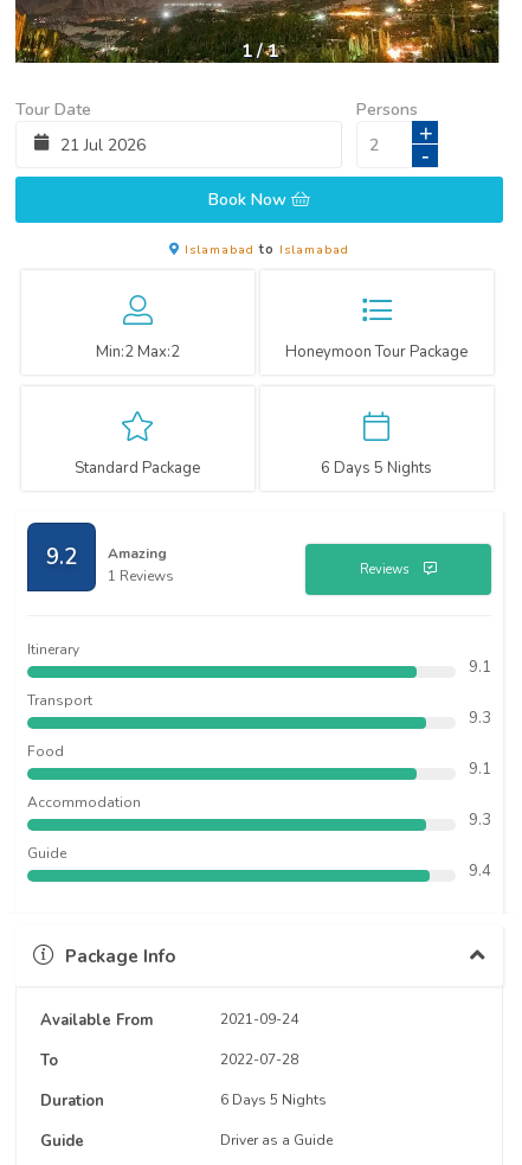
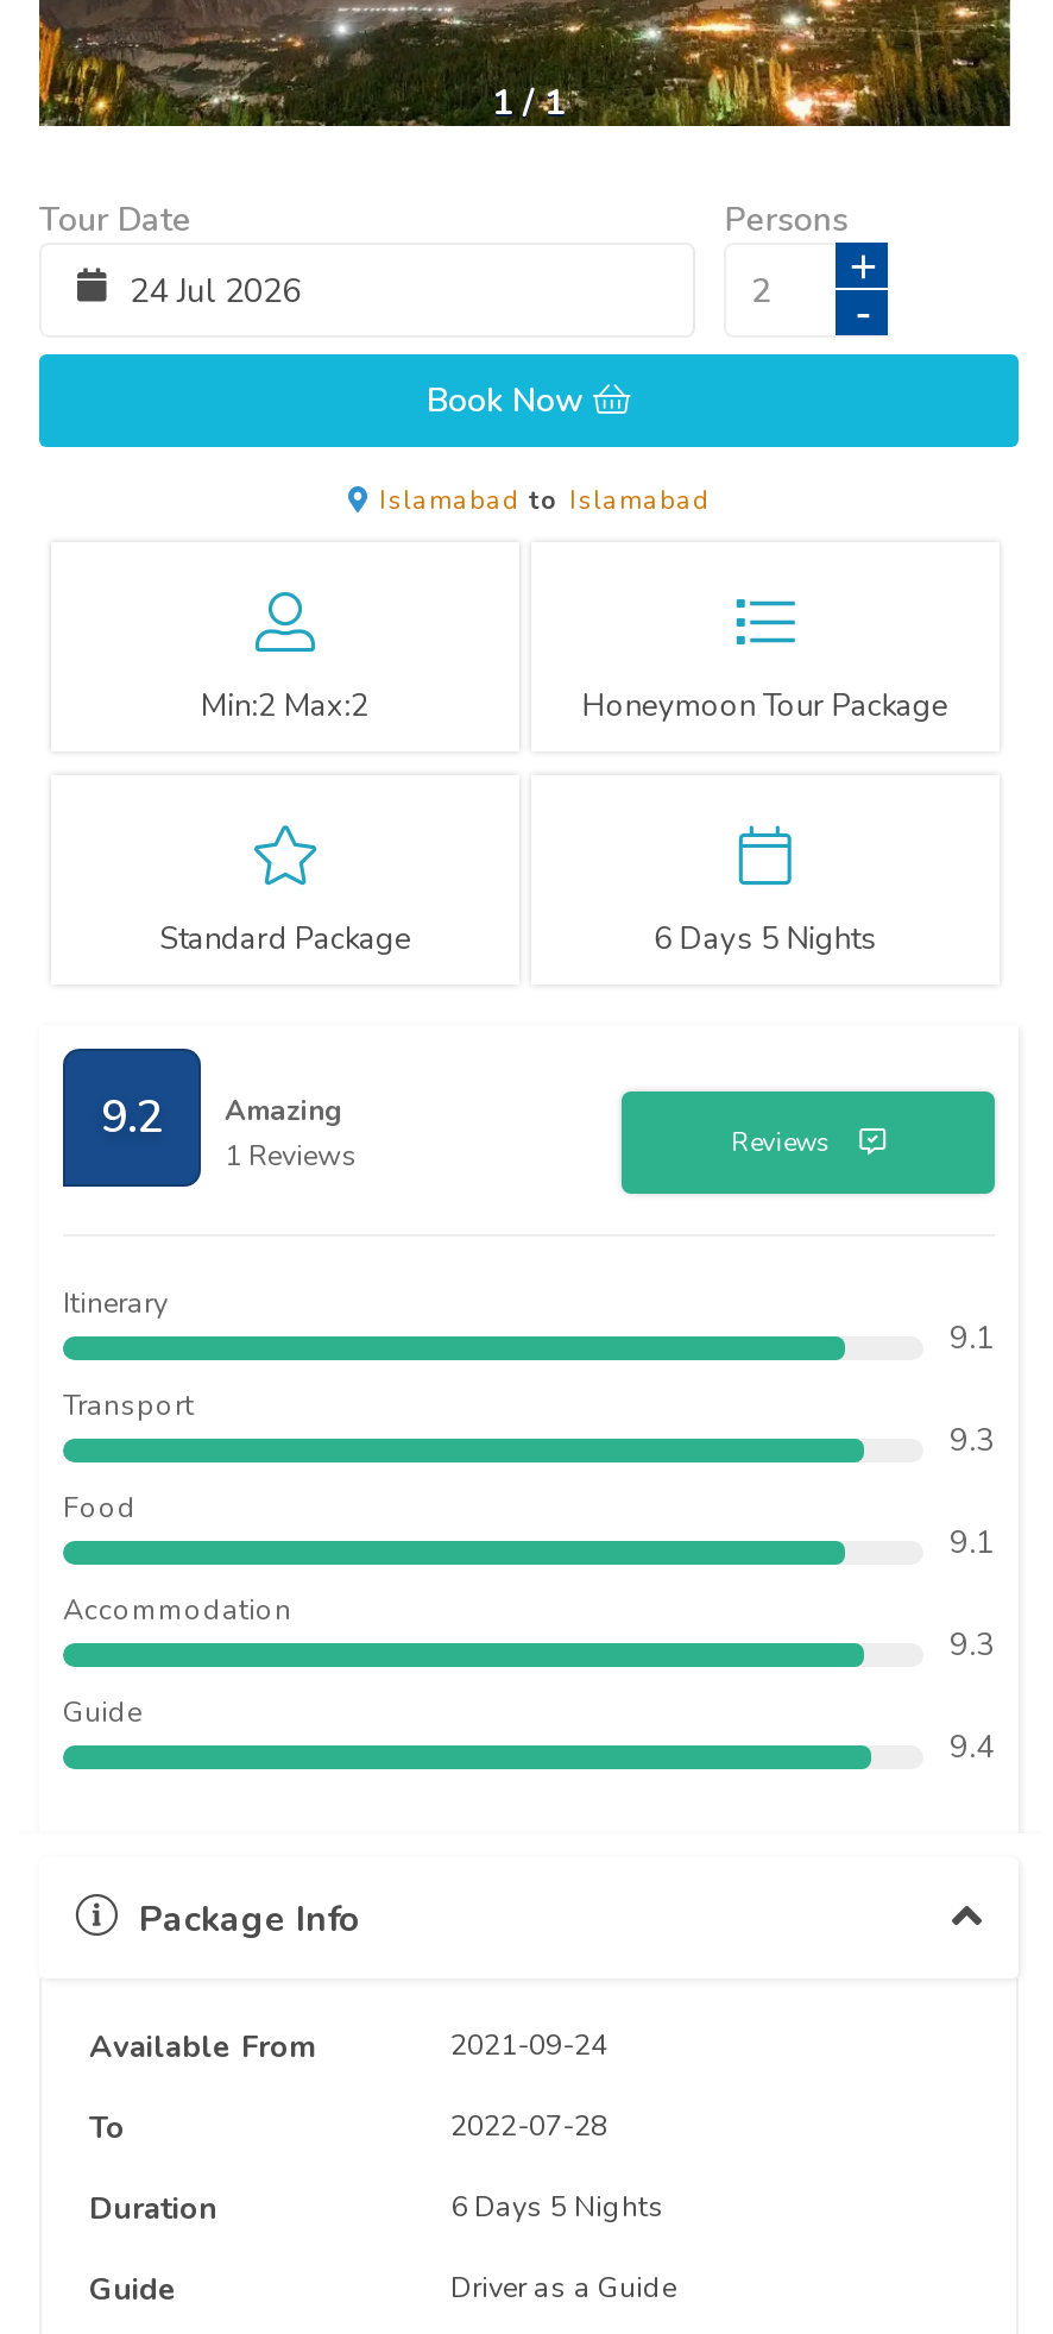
- 21 Jul 2026
+ 24 Jul 2026
